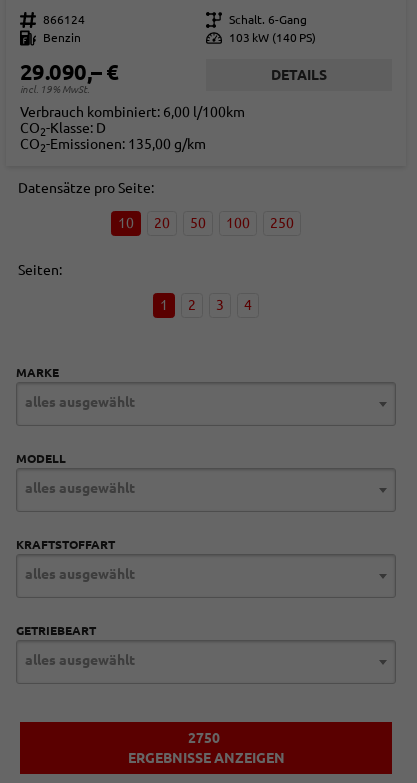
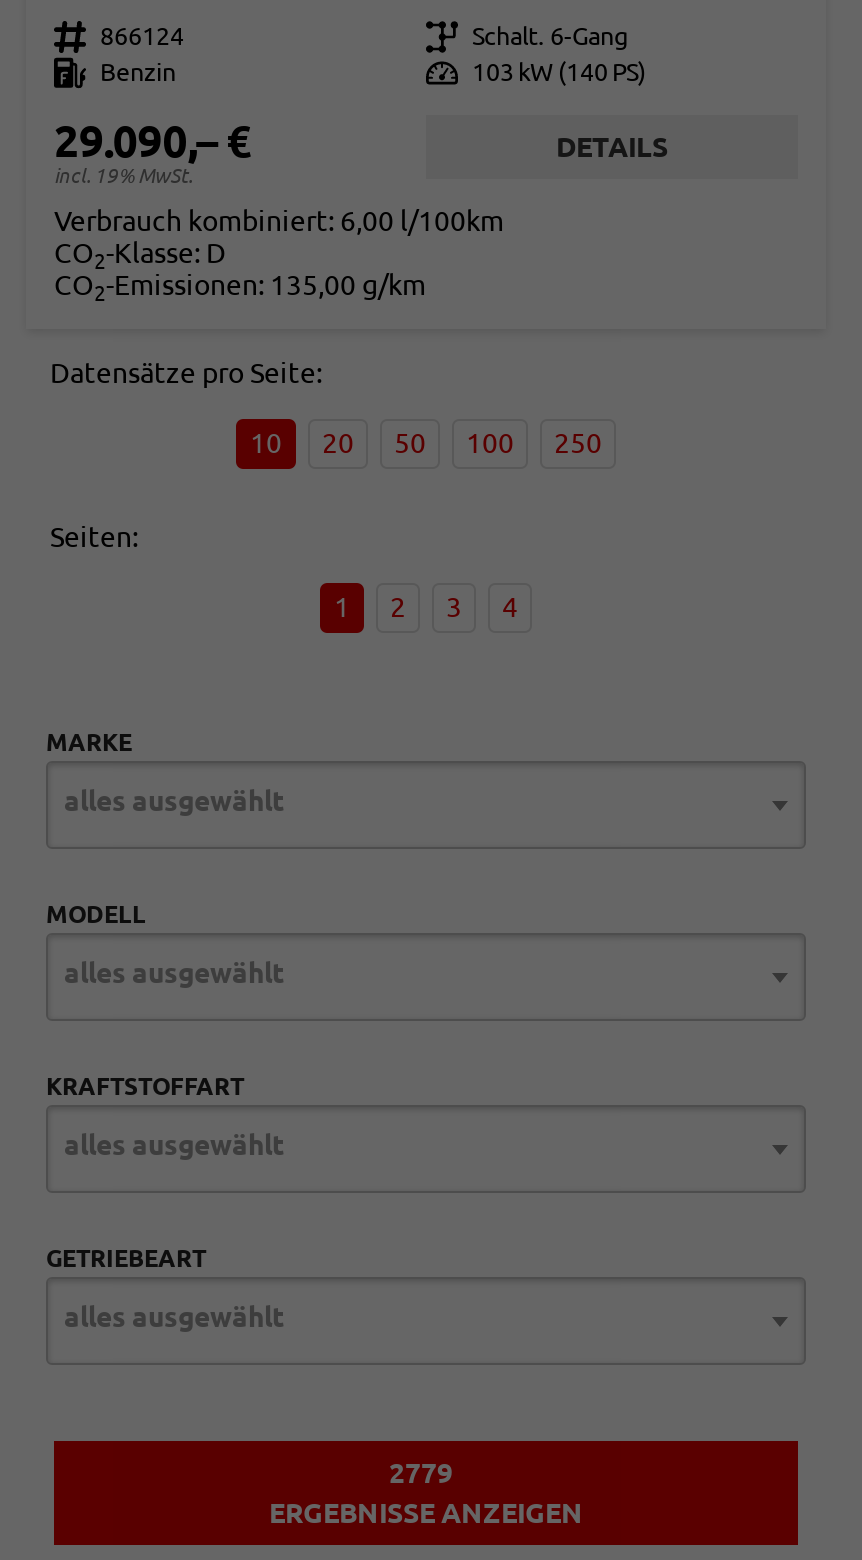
- 2750
+ 2779
